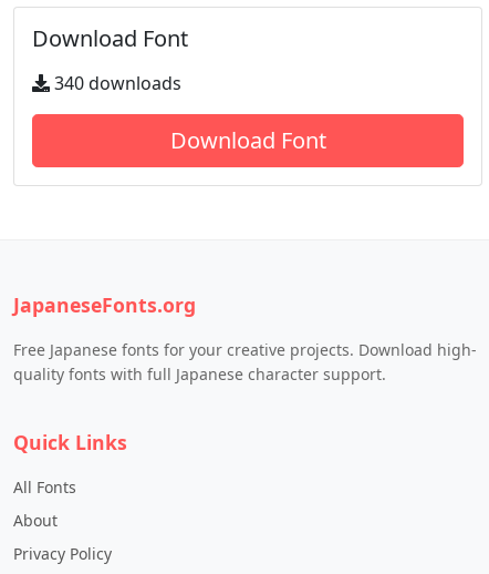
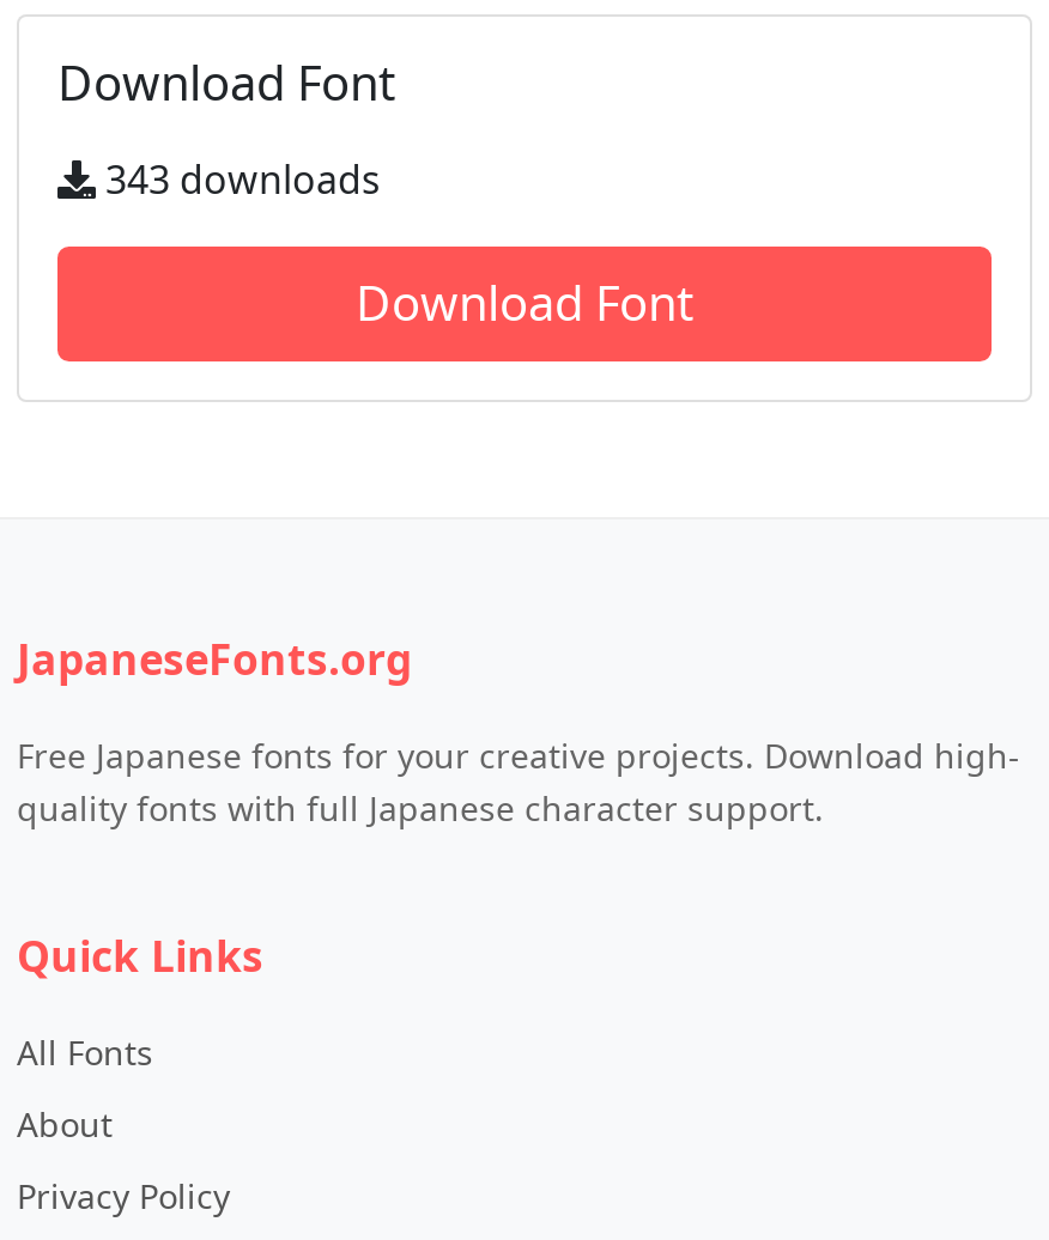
- 340 downloads
+ 343 downloads
